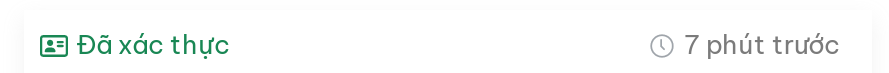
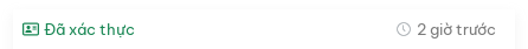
- 7 phút trước
+ 2 giờ trước
